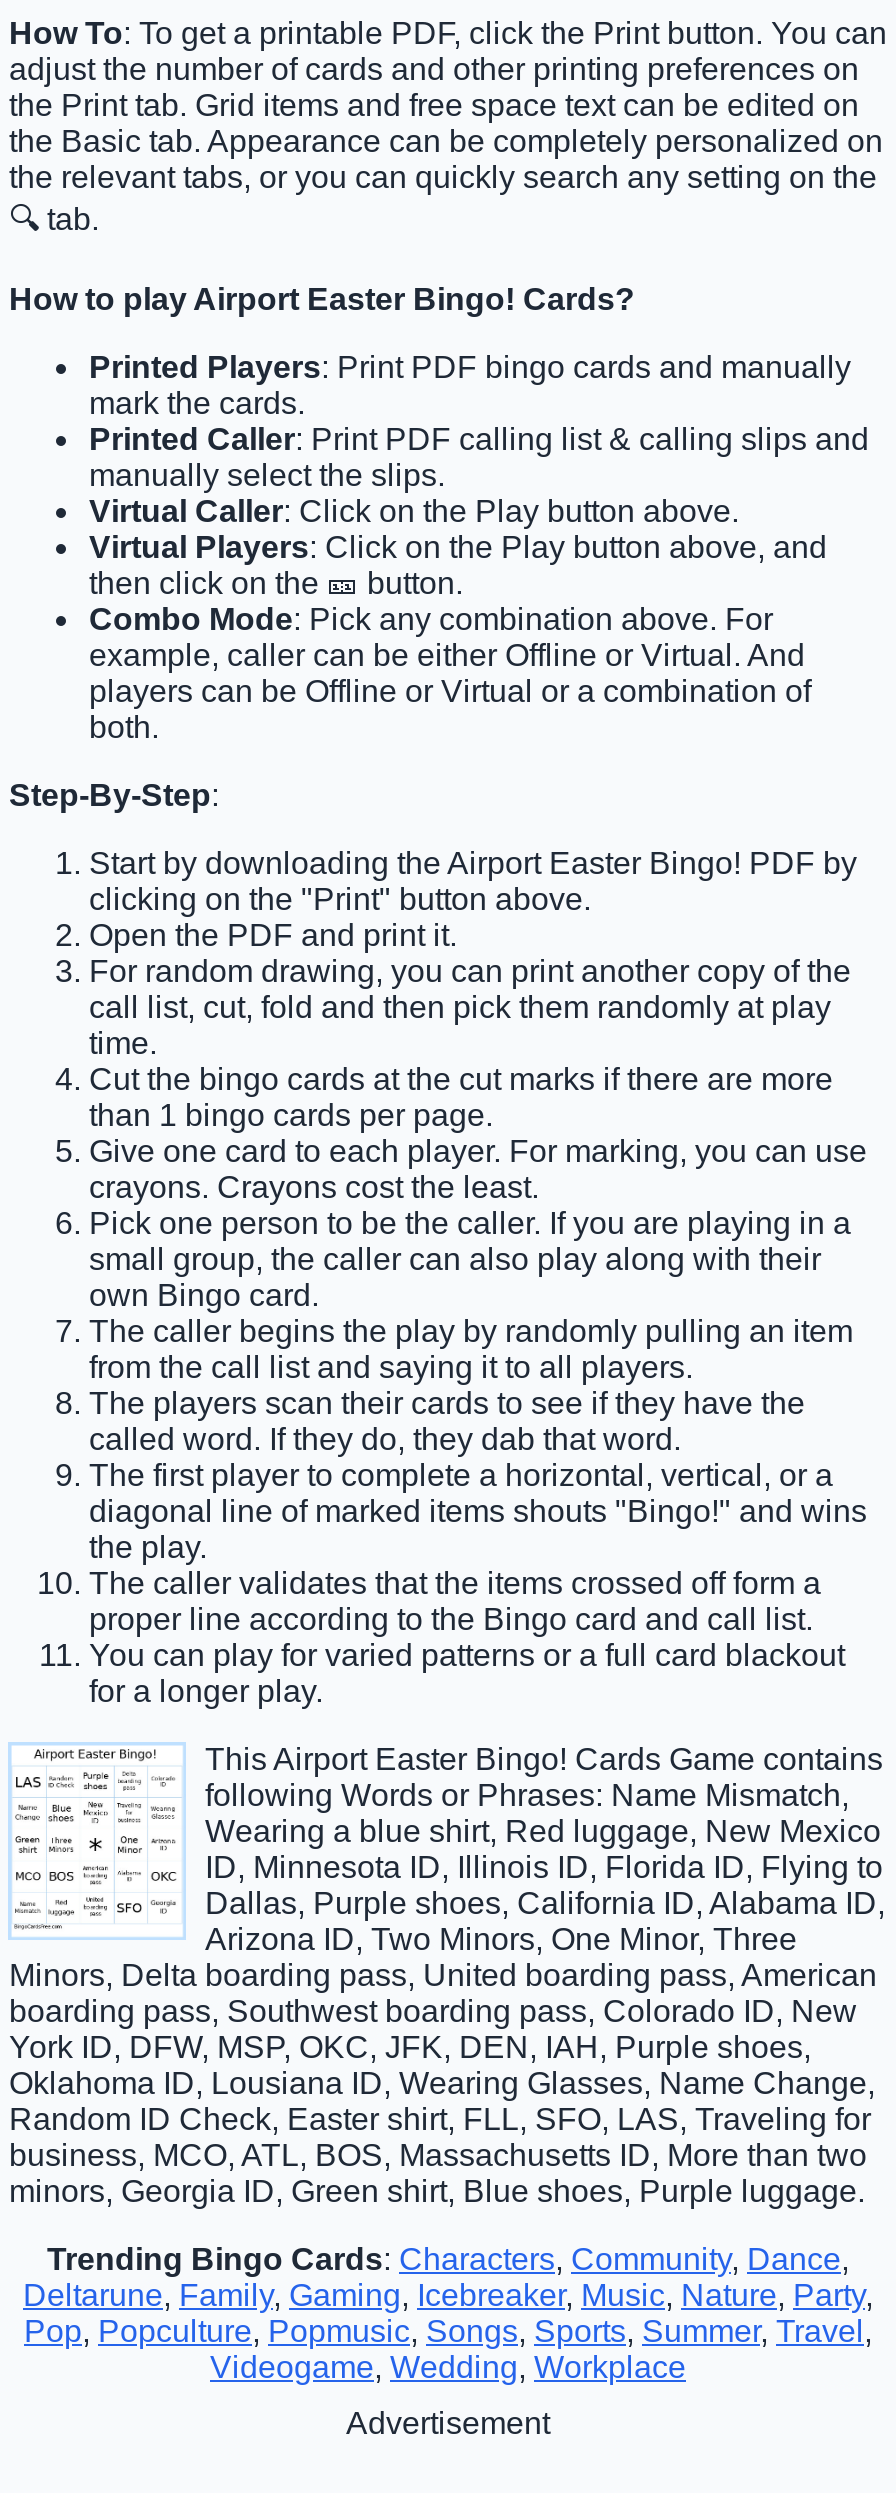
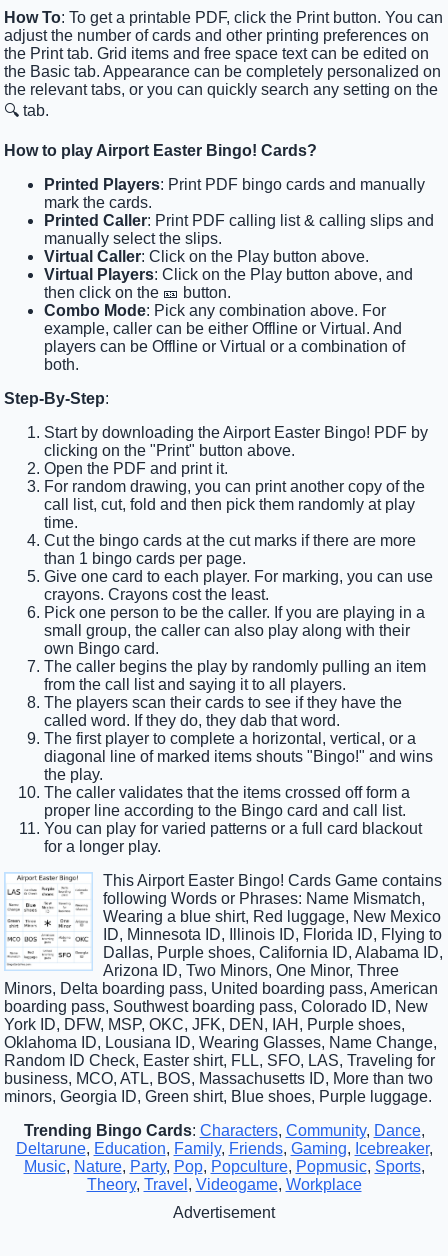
- Deltarune, Family, Gaming, Icebreaker, Music, Nature, Party,
- Pop, Popculture, Popmusic, Songs, Sports, Summer, Travel,
- Videogame, Wedding, Workplace
+ Deltarune, Education, Family, Friends, Gaming, Icebreaker,
+ Music, Nature, Party, Pop, Popculture, Popmusic, Sports,
+ Theory, Travel, Videogame, Workplace
